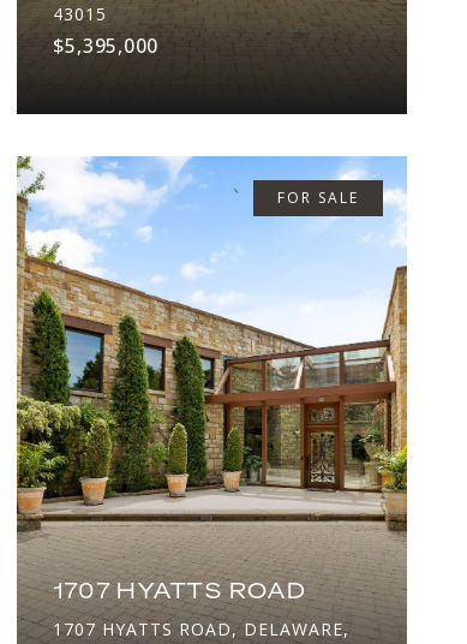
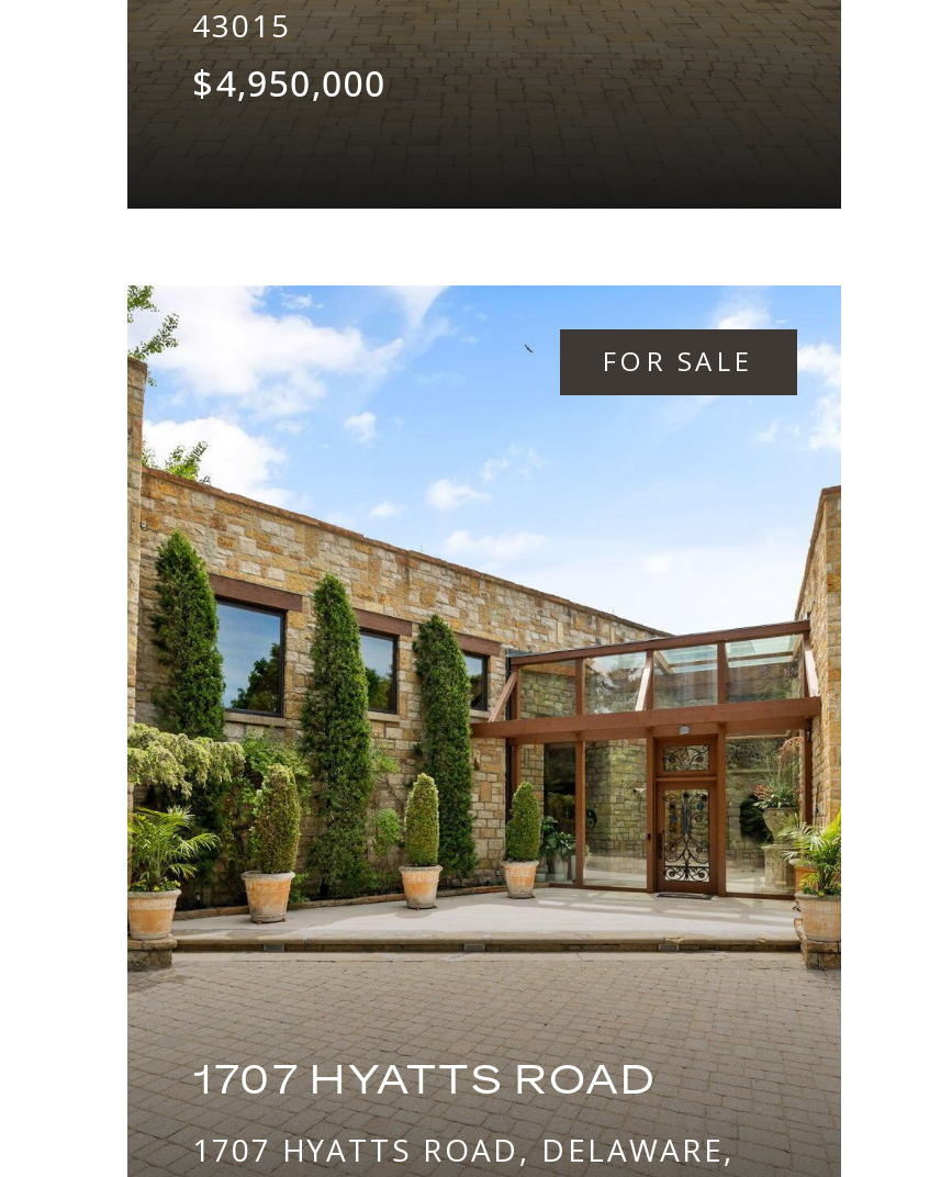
- $5,395,000
+ $4,950,000
